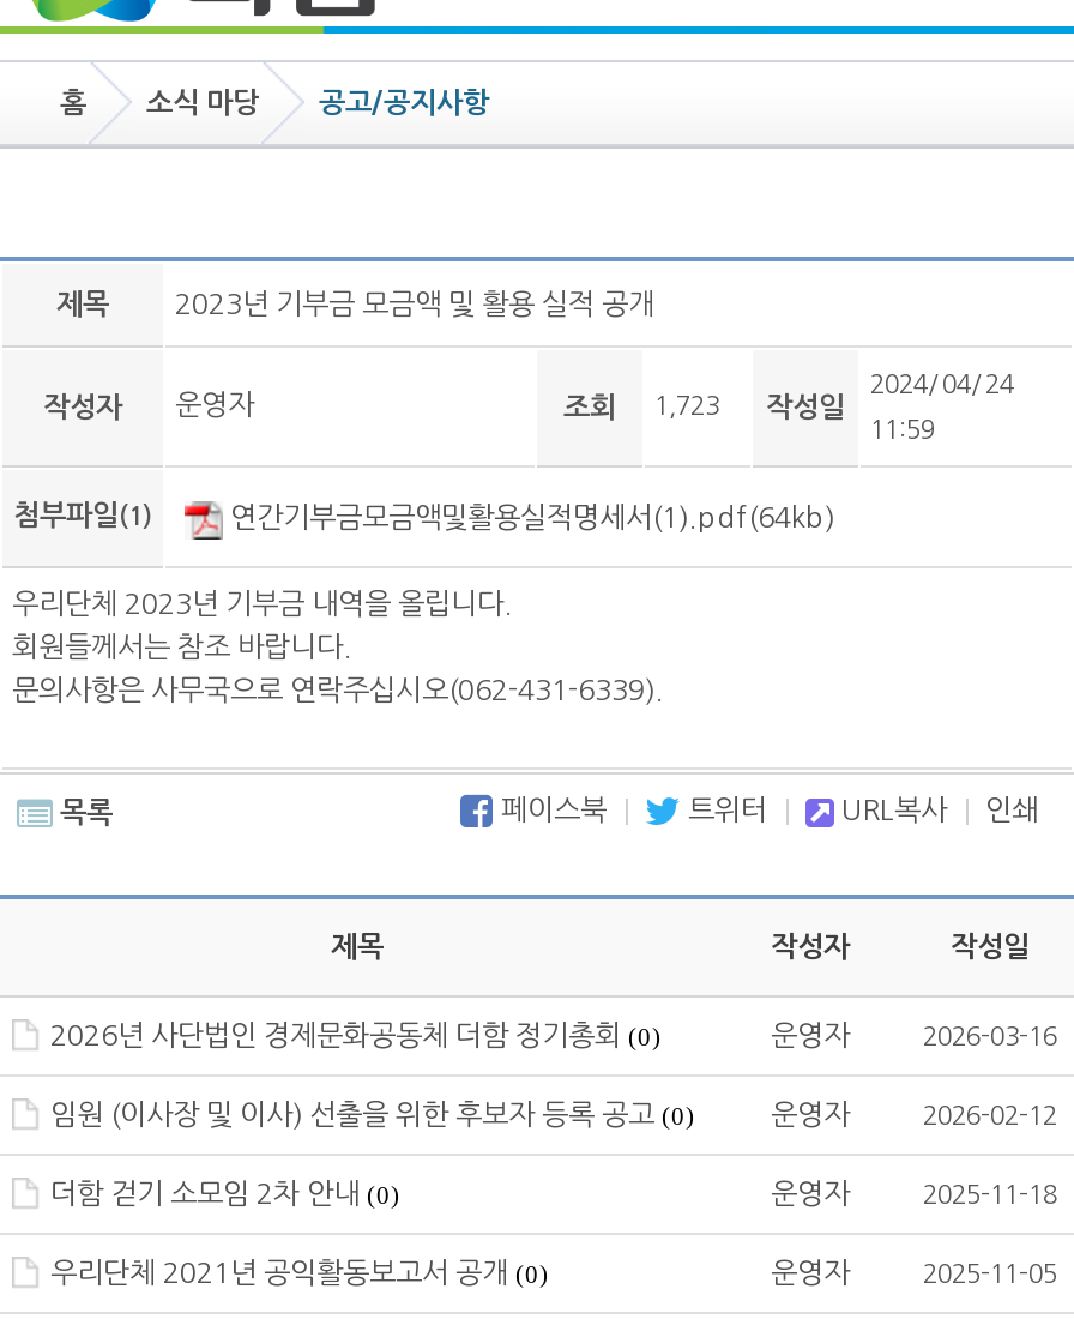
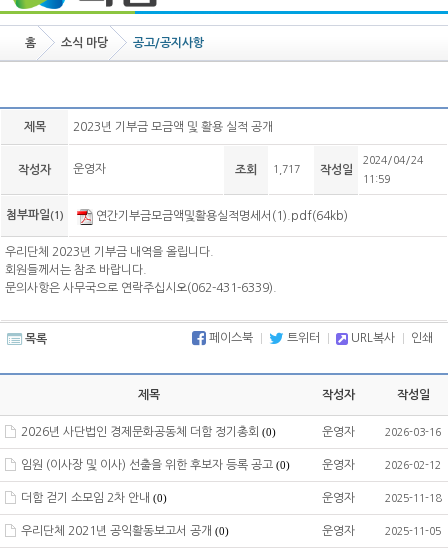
- 조회 1,723 작성일
+ 조회 1,717 작성일
